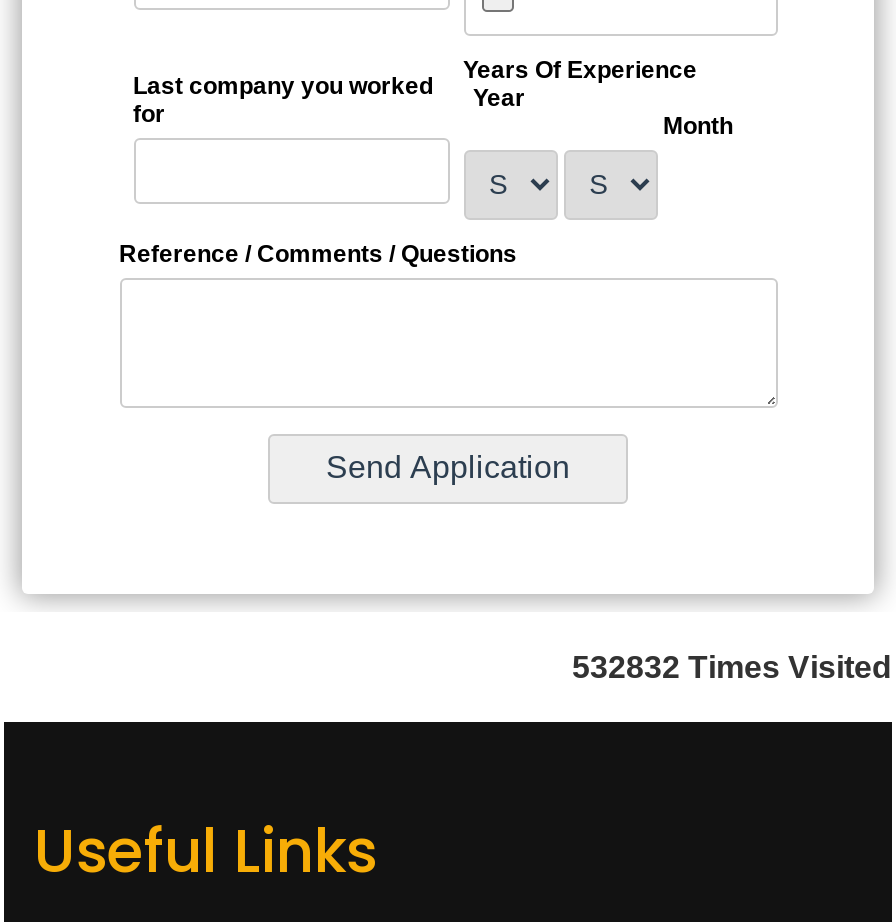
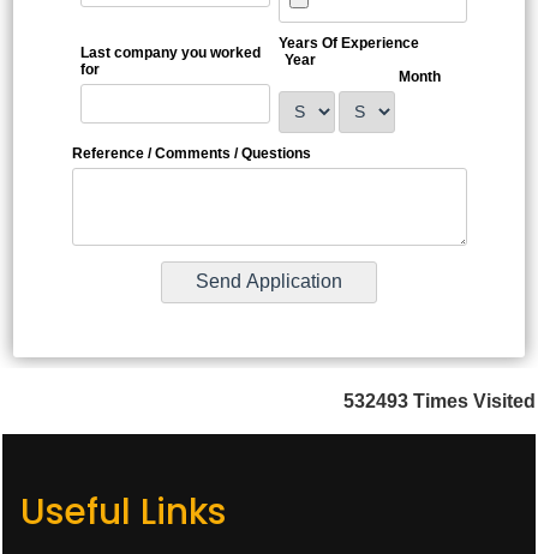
- 532832 Times Visited
+ 532493 Times Visited
